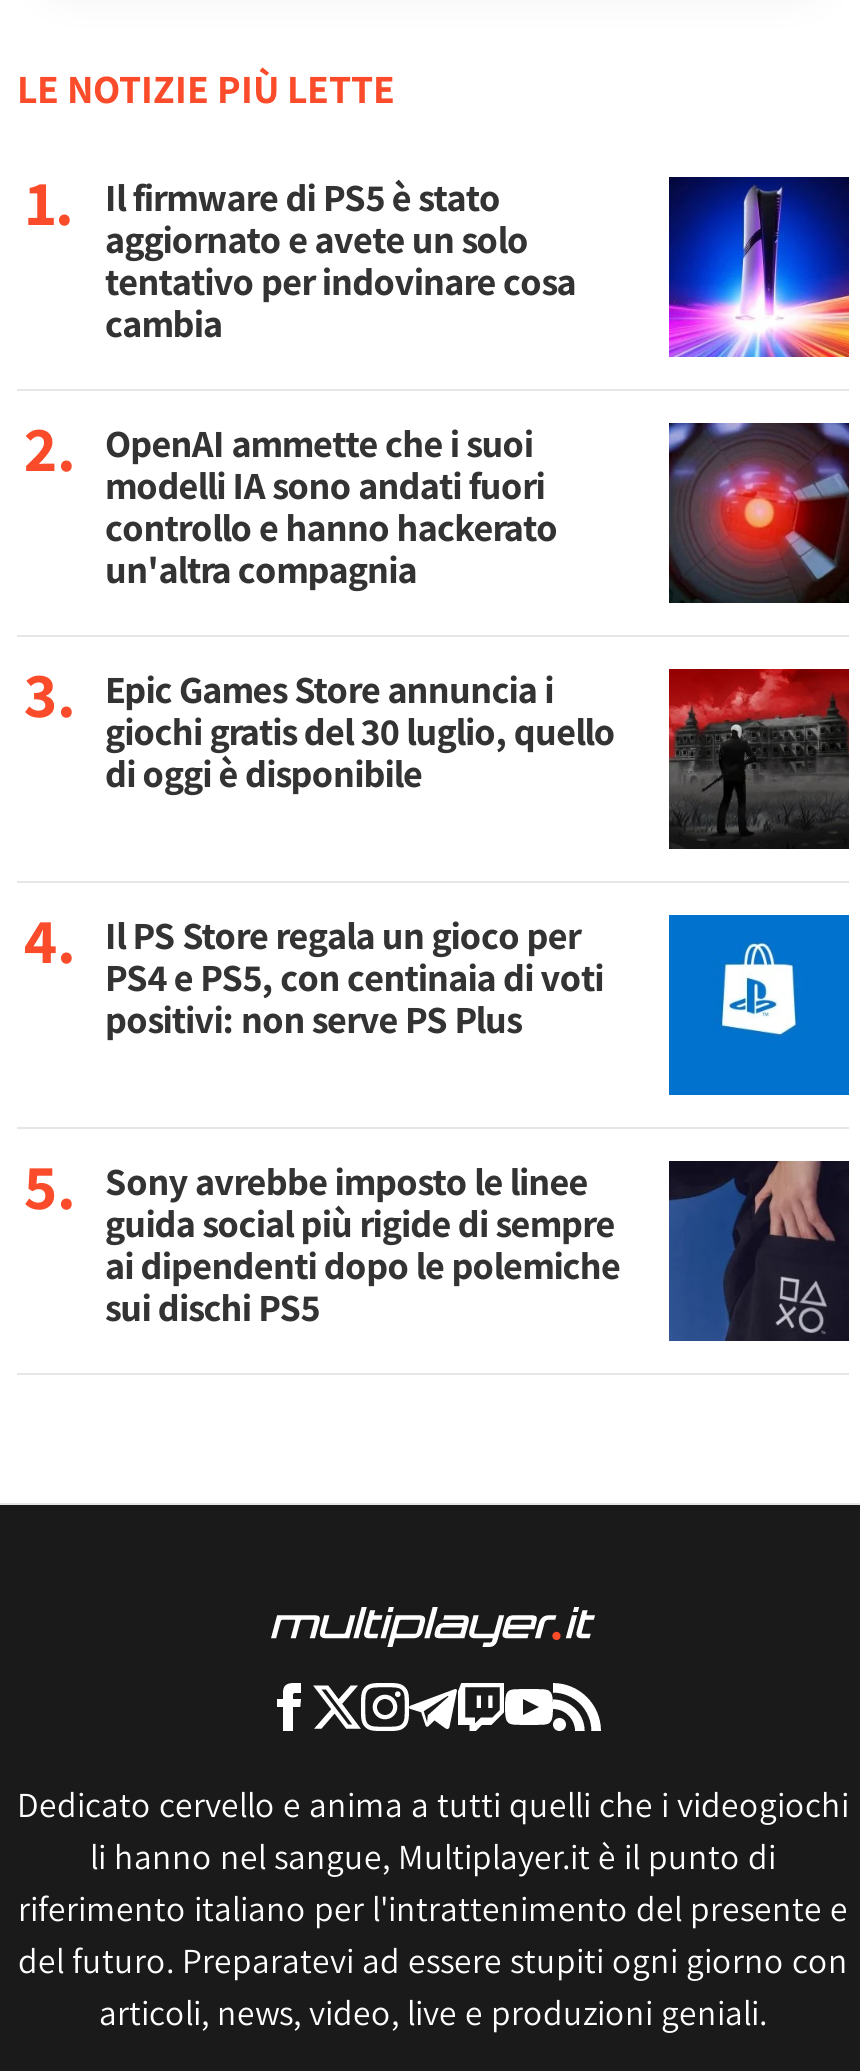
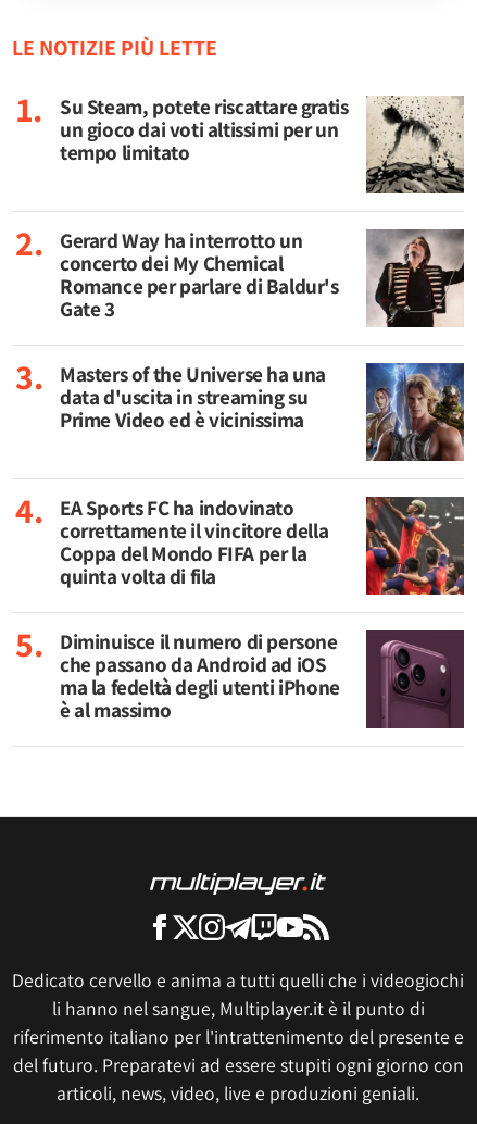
- Il firmware di PS5 è stato
- aggiornato e avete un solo
- tentativo per indovinare cosa
- cambia
+ Su Steam, potete riscattare gratis
+ un gioco dai voti altissimi per un
+ tempo limitato

- [image]
+ [image]

- OpenAI ammette che i suoi
- modelli IA sono andati fuori
- controllo e hanno hackerato
- un'altra compagnia
+ Gerard Way ha interrotto un
+ concerto dei My Chemical
+ Romance per parlare di Baldur's
+ Gate 3

- [image]
+ [image]

- [image]
- Epic Games Store annuncia i
- giochi gratis del 30 luglio, quello
- di oggi è disponibile
+ [image]
+ Masters of the Universe ha una
+ data d'uscita in streaming su
+ Prime Video ed è vicinissima

- [image]
- Il PS Store regala un gioco per
- PS4 e PS5, con centinaia di voti
- positivi: non serve PS Plus
+ [image]
+ EA Sports FC ha indovinato
+ correttamente il vincitore della
+ Coppa del Mondo FIFA per la
+ quinta volta di fila

- [image]
- Sony avrebbe imposto le linee
- guida social più rigide di sempre
- ai dipendenti dopo le polemiche
- sui dischi PS5
+ [image]
+ Diminuisce il numero di persone
+ che passano da Android ad iOS
+ ma la fedeltà degli utenti iPhone
+ è al massimo
